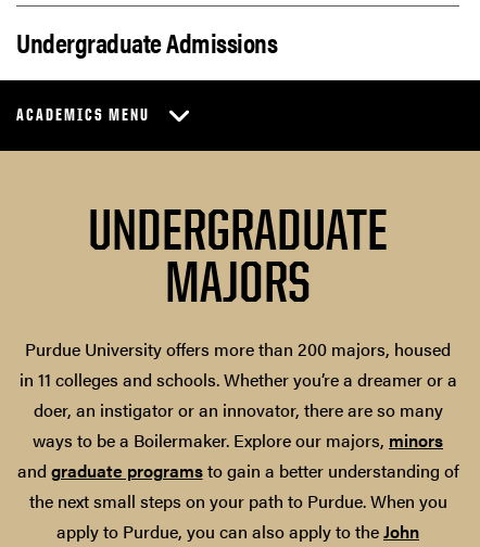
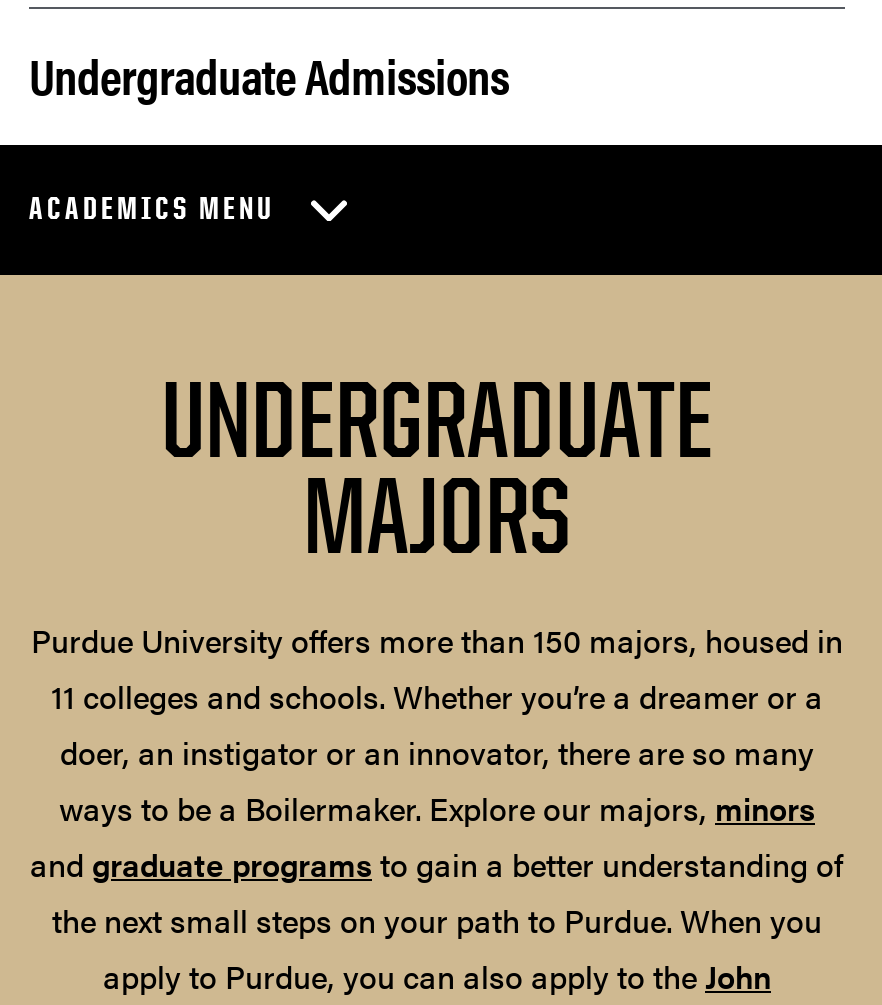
- Purdue University offers more than 200 majors, housed
- in 11 colleges and schools. Whether you’re a dreamer or a
+ Purdue University offers more than 150 majors, housed in
+ 11 colleges and schools. Whether you’re a dreamer or a
